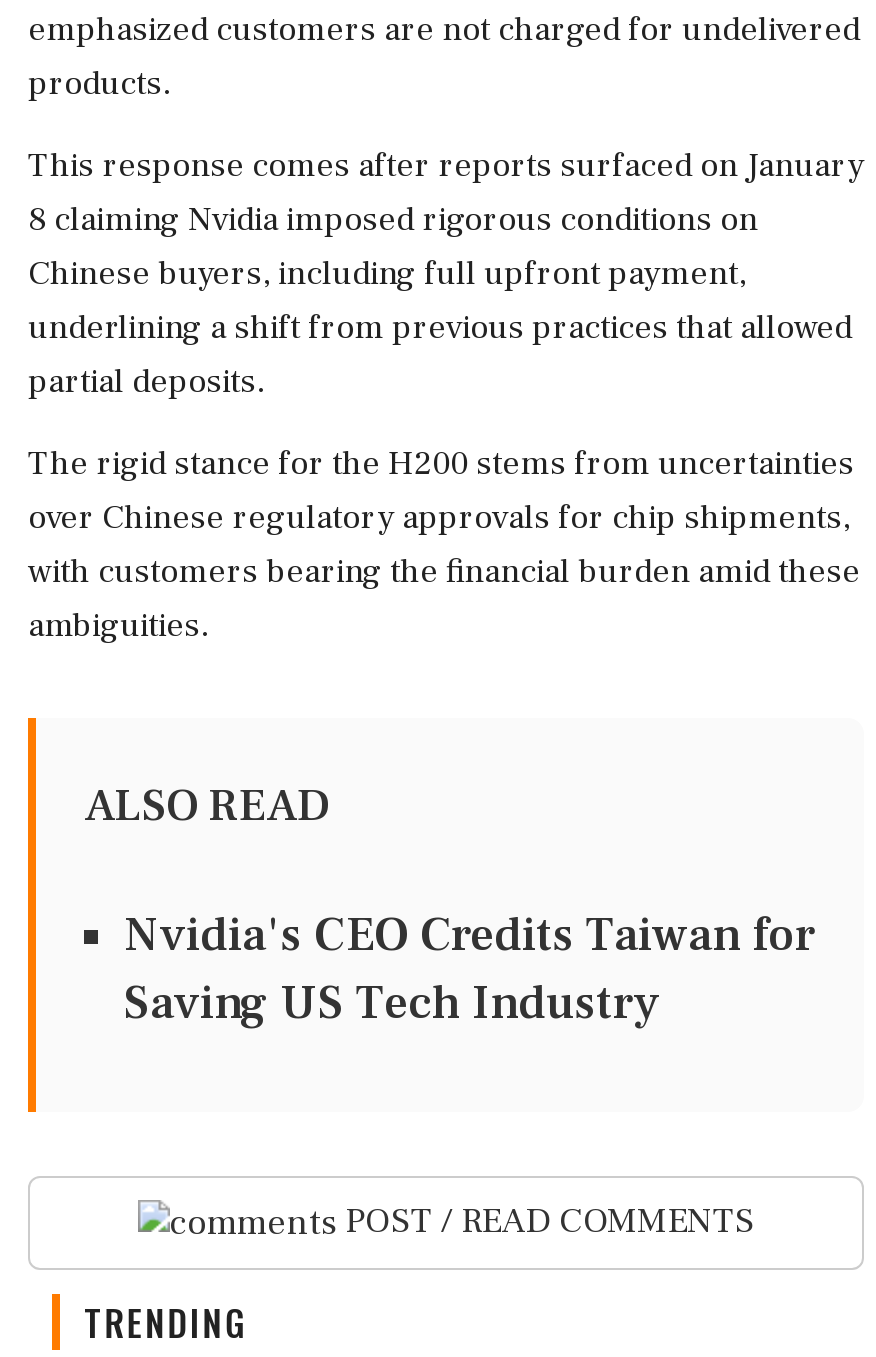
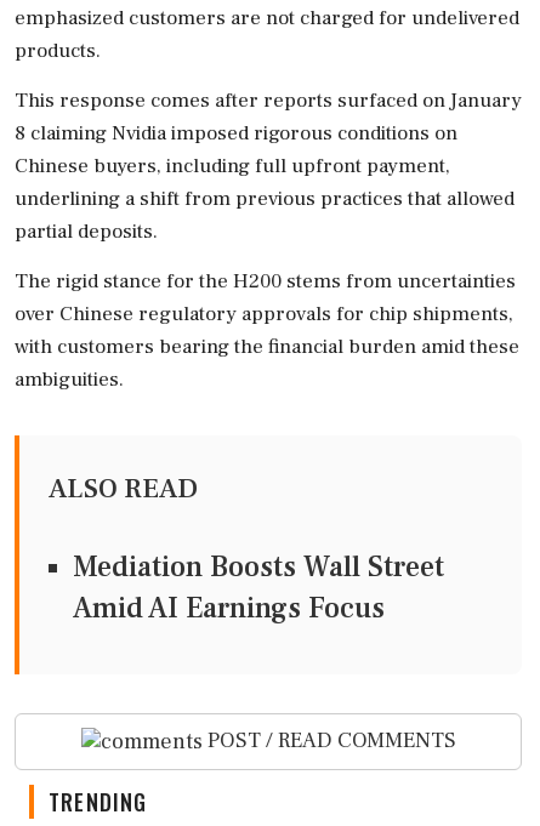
- Nvidia's CEO Credits Taiwan for
- Saving US Tech Industry
+ Mediation Boosts Wall Street
+ Amid AI Earnings Focus
